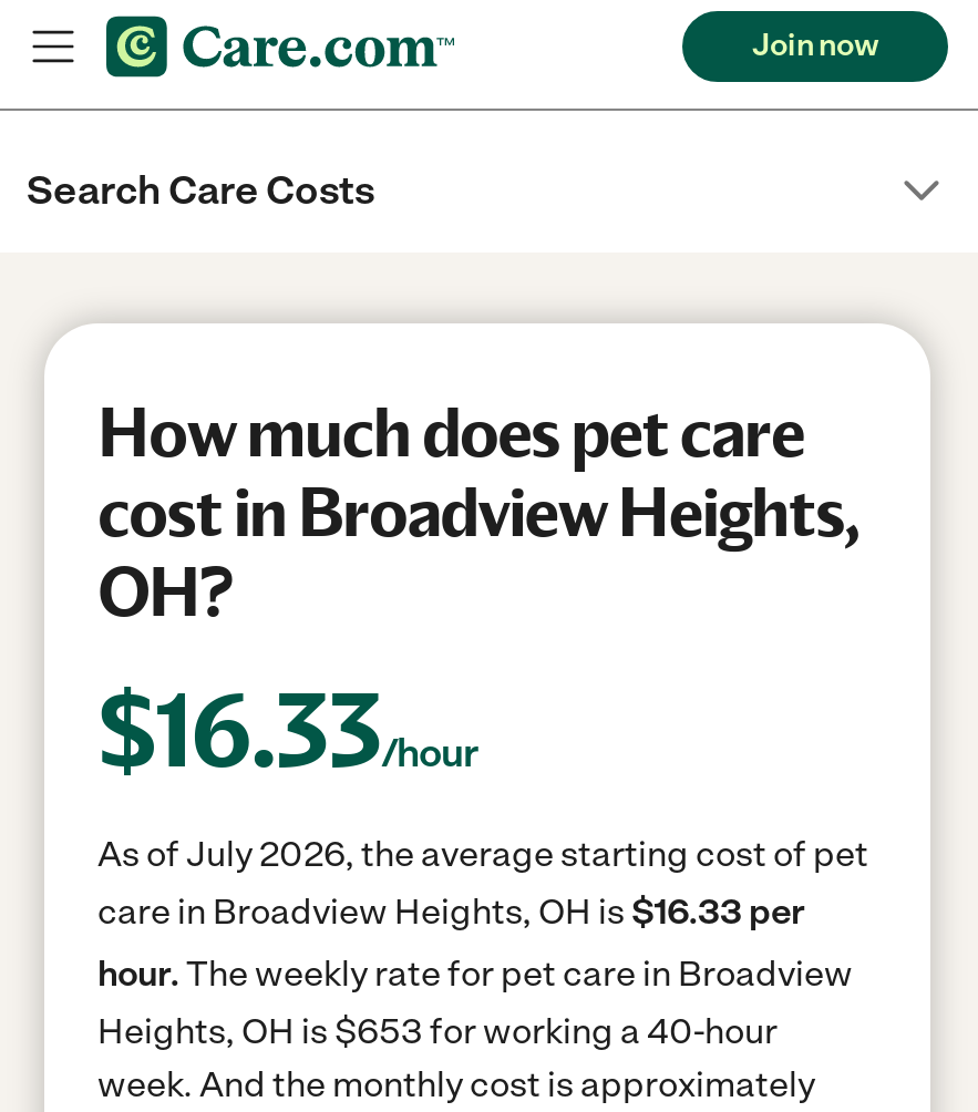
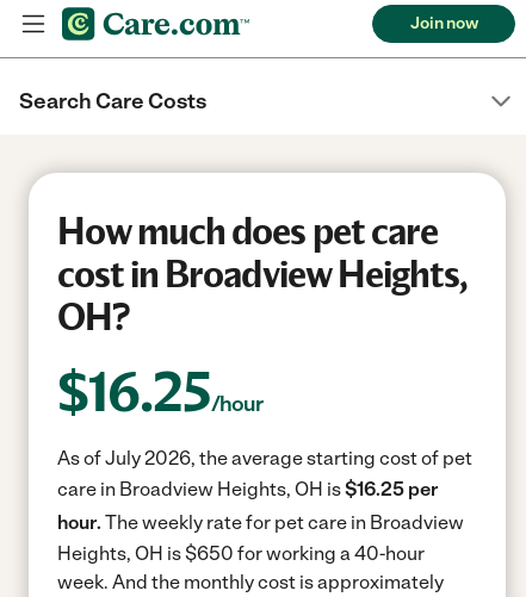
- $16.33/hour
+ $16.25/hour

- care in Broadview Heights, OH is $16.33 per
+ care in Broadview Heights, OH is $16.25 per

- Heights, OH is $653 for working a 40-hour
+ Heights, OH is $650 for working a 40-hour
